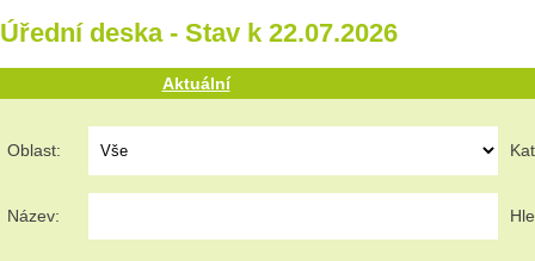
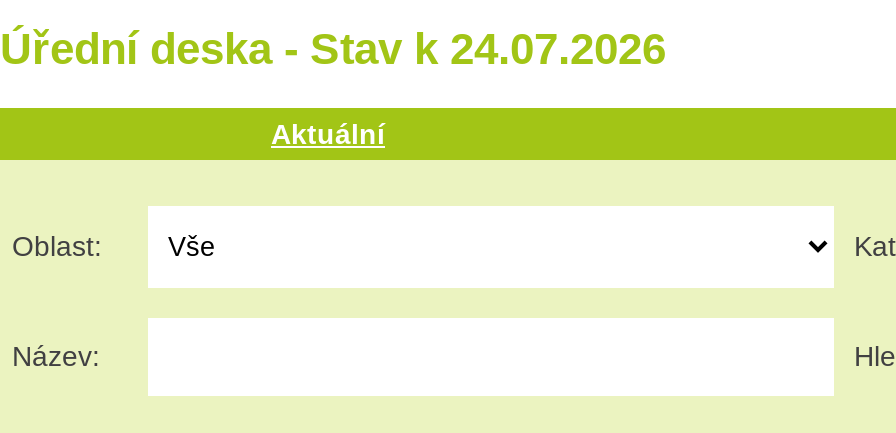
- Úřední deska - Stav k 22.07.2026
+ Úřední deska - Stav k 24.07.2026
